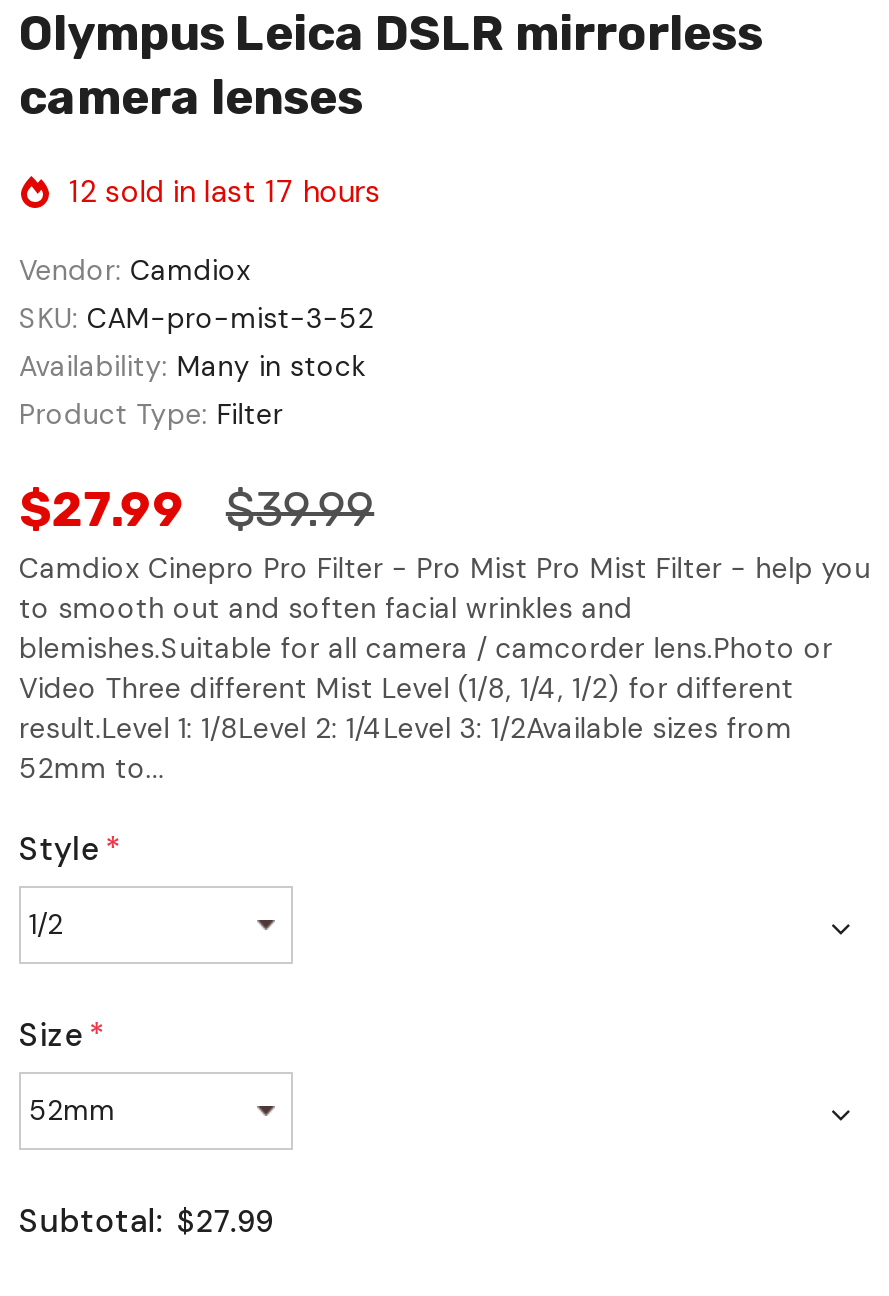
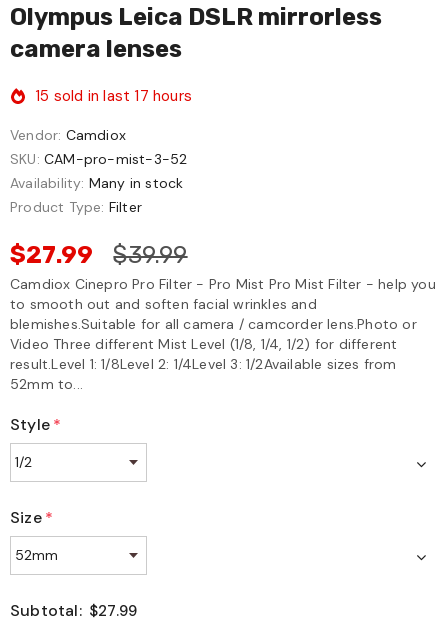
- 12 sold in last 17 hours
+ 15 sold in last 17 hours
